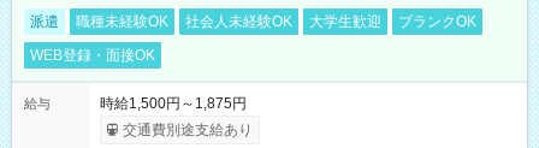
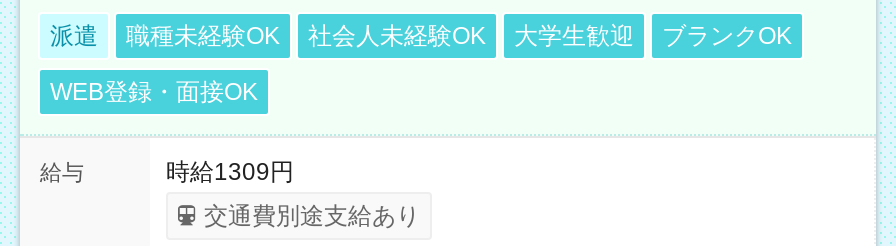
- 時給1,500円～1,875円
+ 時給1309円
